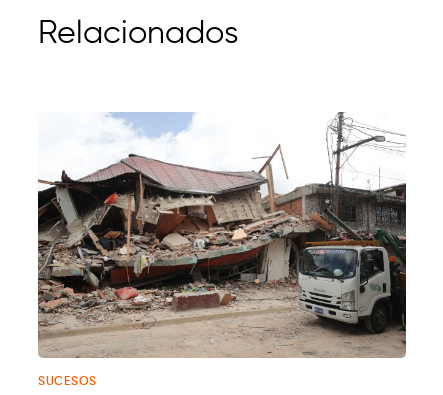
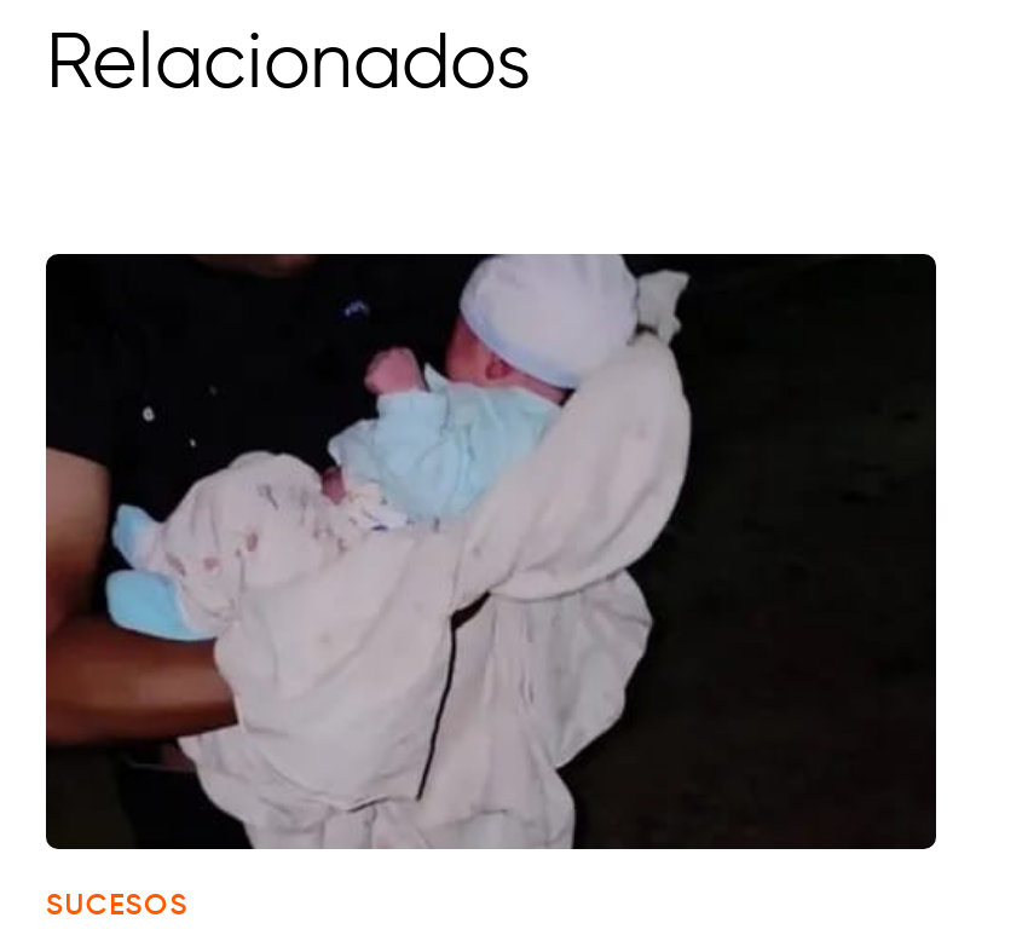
- [image]
+ [image]
